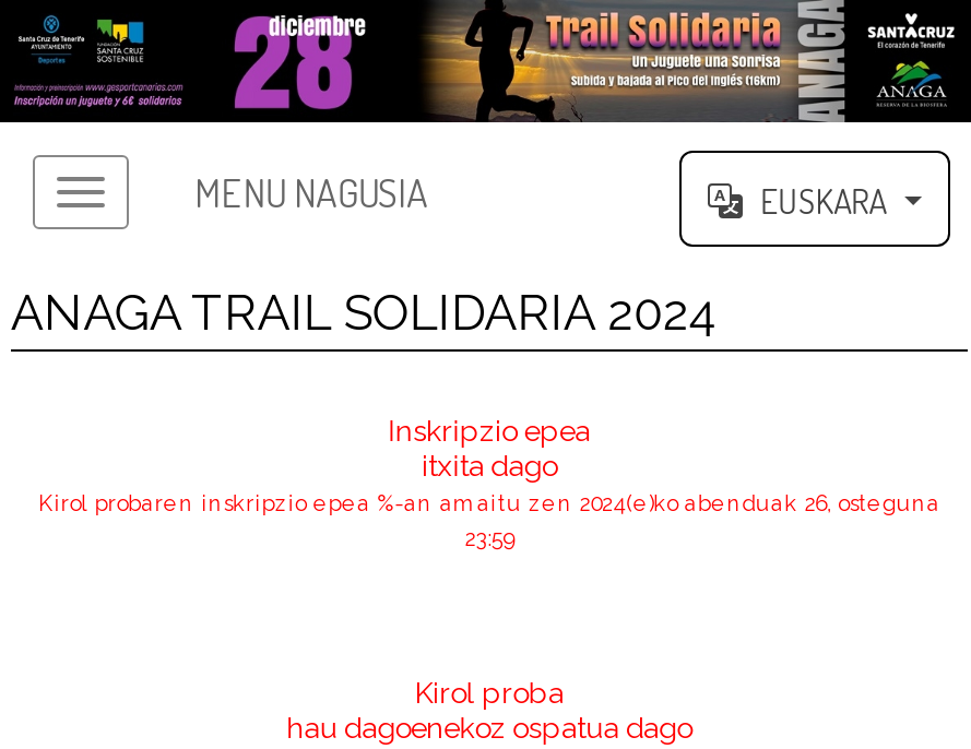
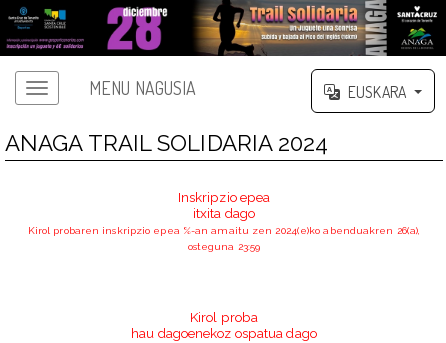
- Kirol probaren inskripzio epea %-an amaitu zen 2024(e)ko abenduak 26, osteguna
+ Kirol probaren inskripzio epea %-an amaitu zen 2024(e)ko abenduakren 26(a),

- 23:59
+ osteguna 23:59
